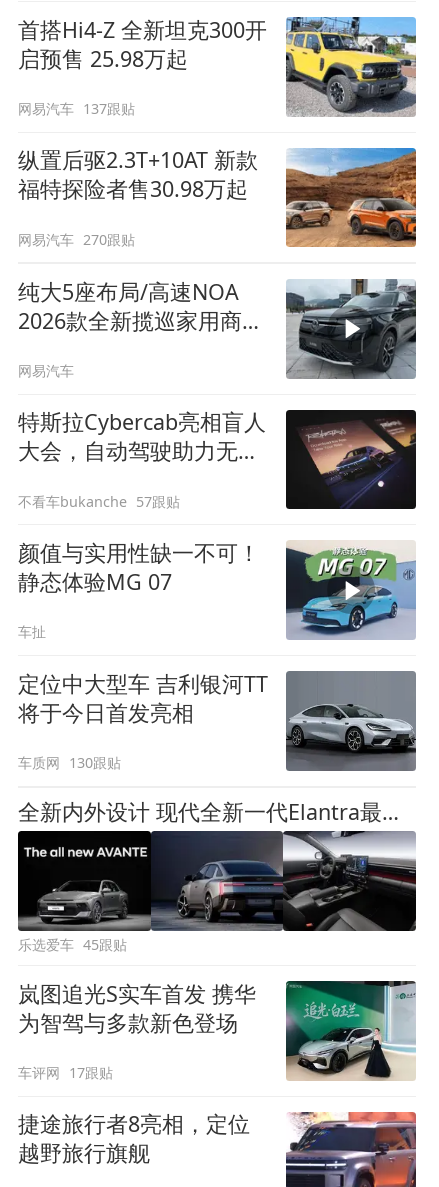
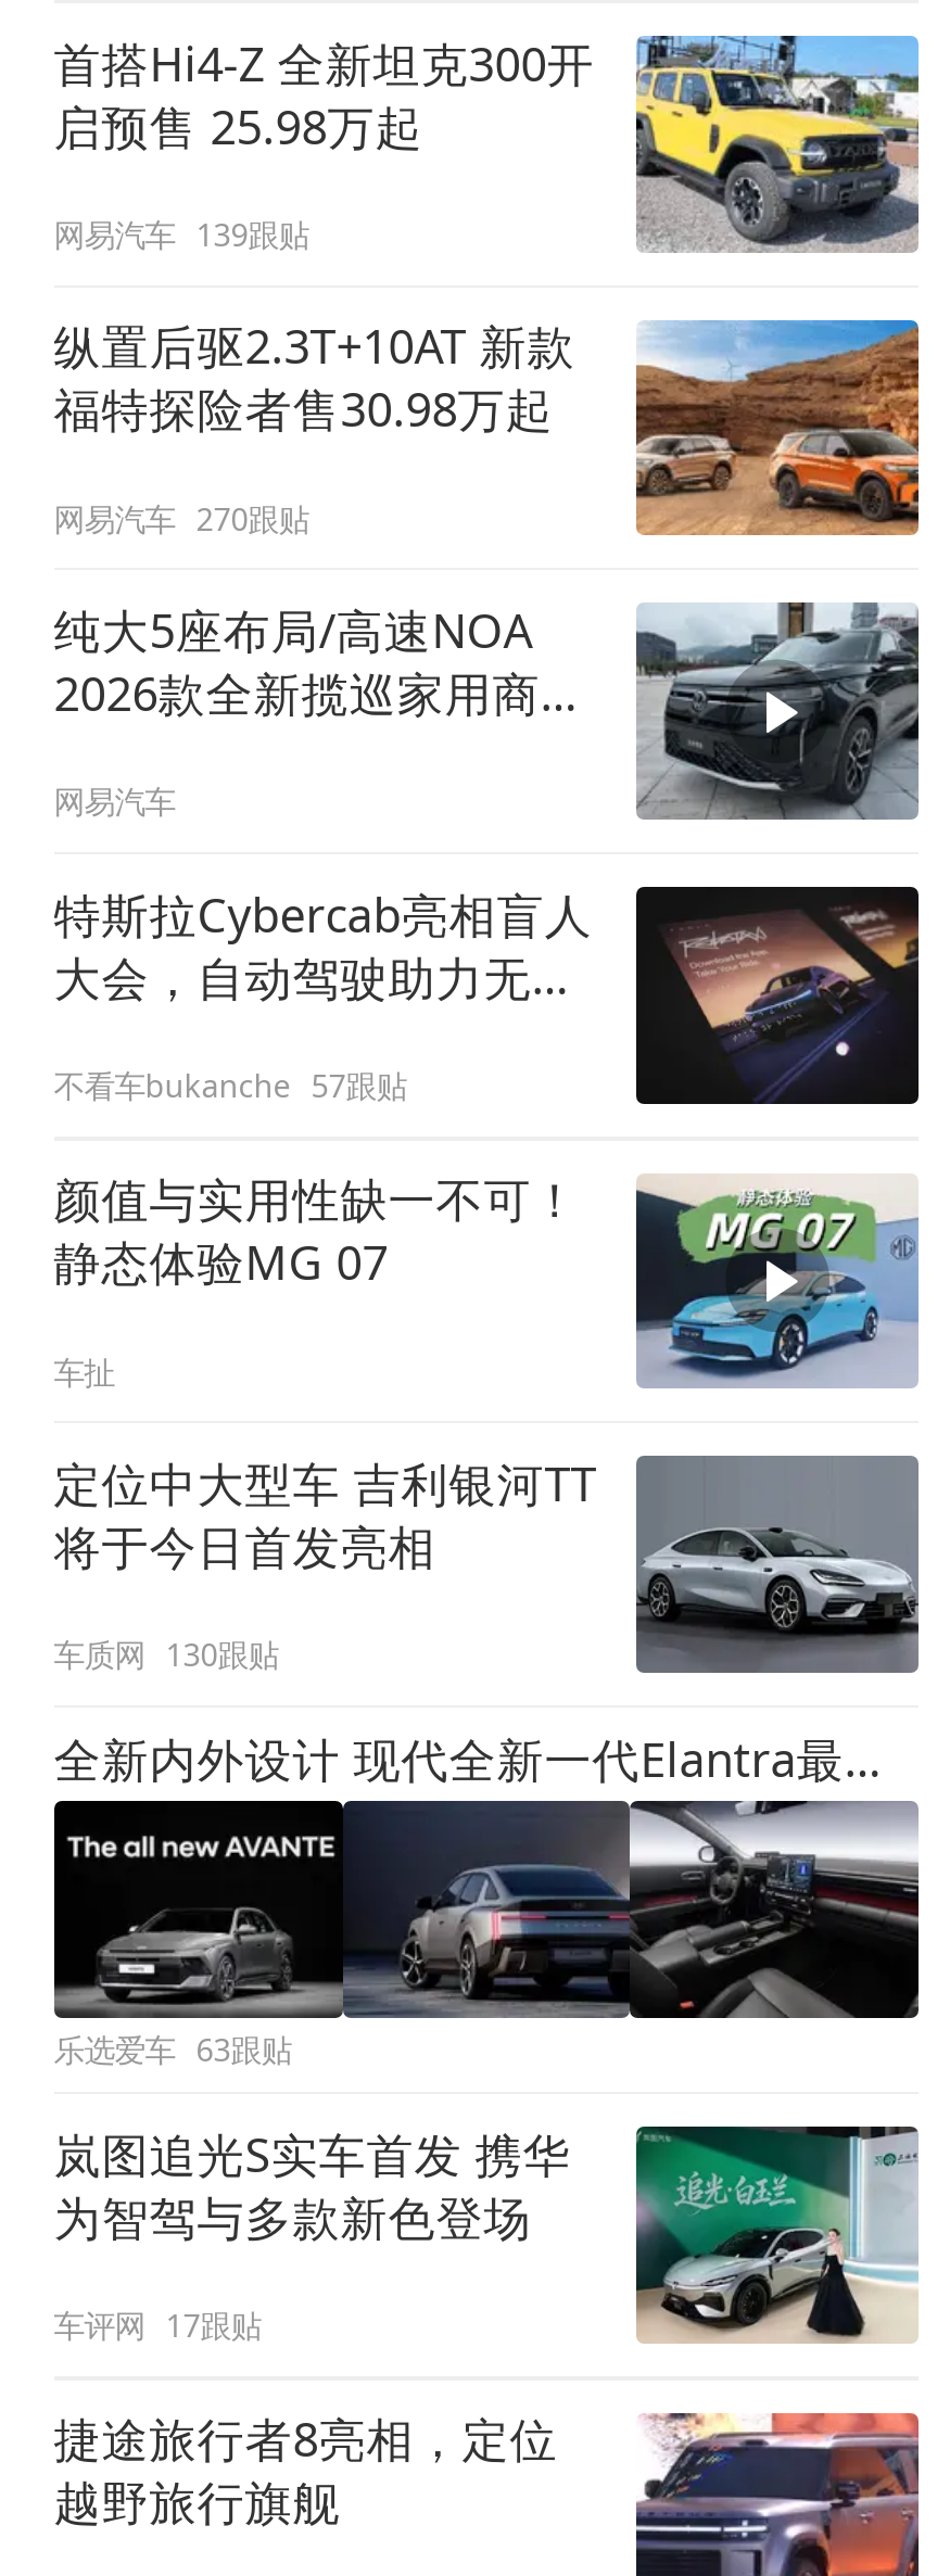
- 网易汽车 137跟贴
+ 网易汽车 139跟贴

- 乐选爱车 45跟贴
+ 乐选爱车 63跟贴
